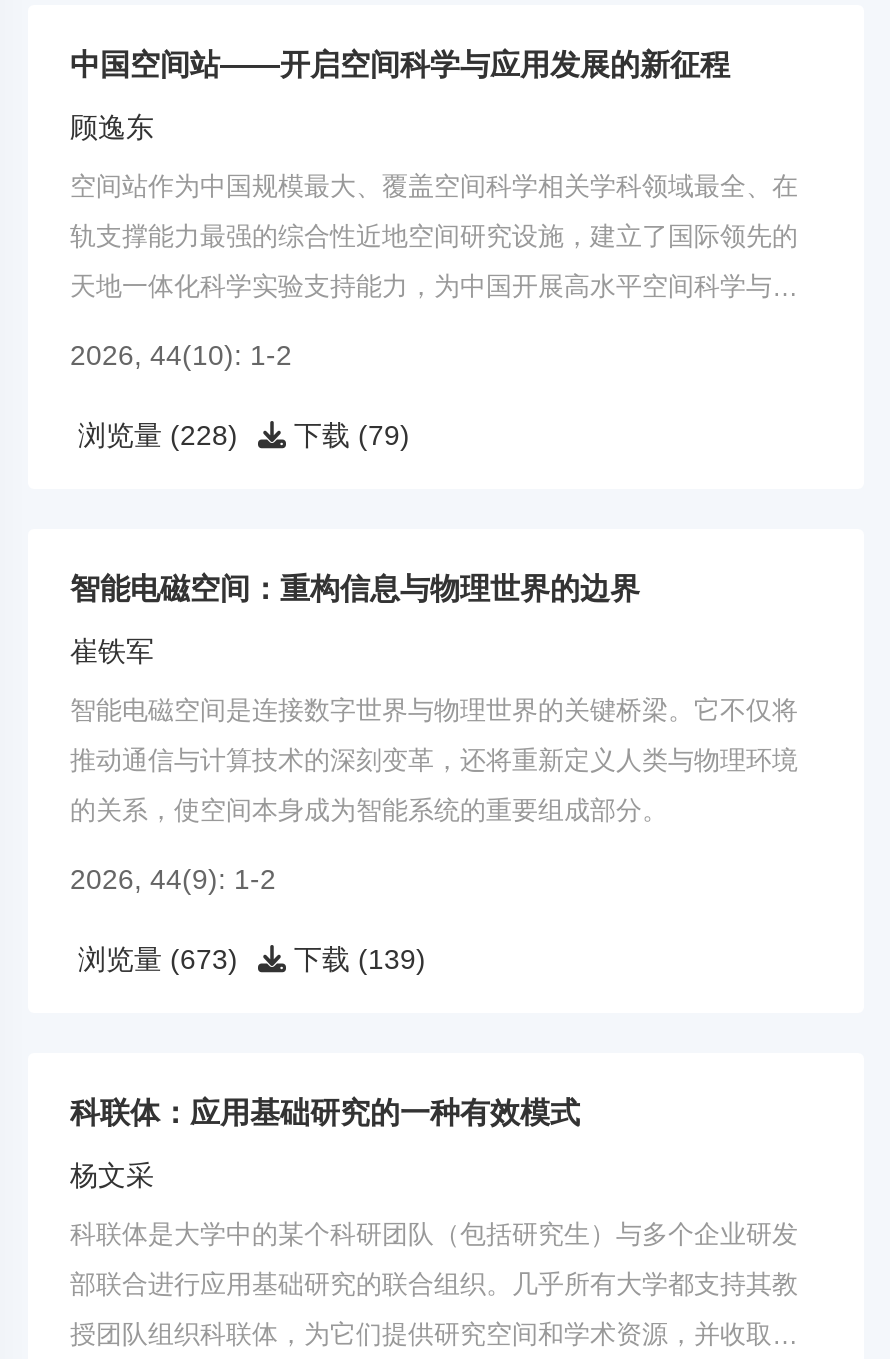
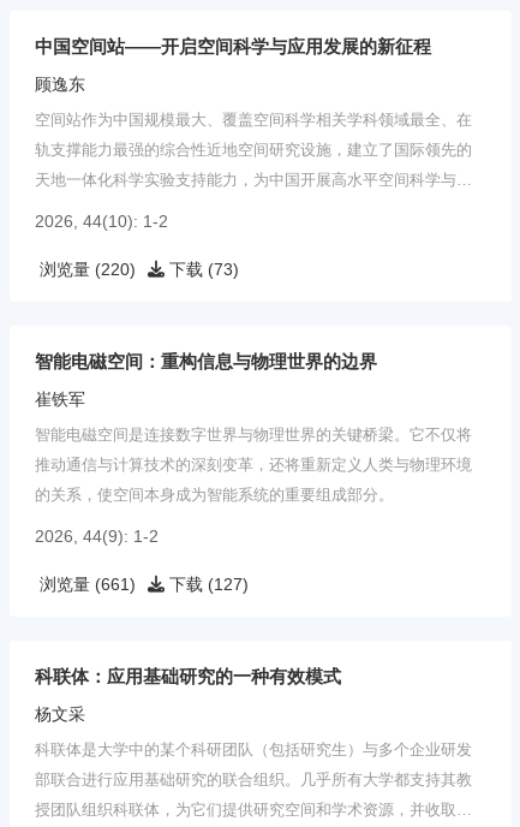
- 浏览量 (228)
+ 浏览量 (220)

- 下载 (79)
+ 下载 (73)

- 浏览量 (673)
+ 浏览量 (661)

- 下载 (139)
+ 下载 (127)
